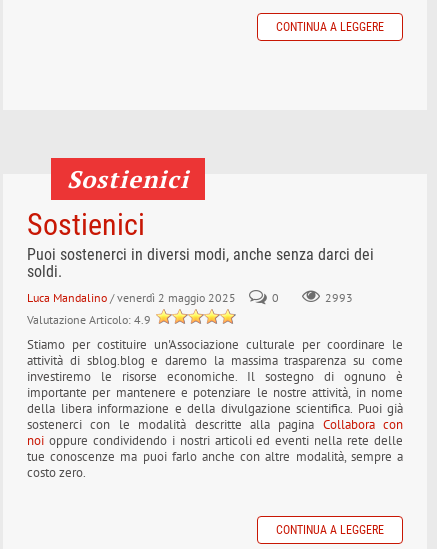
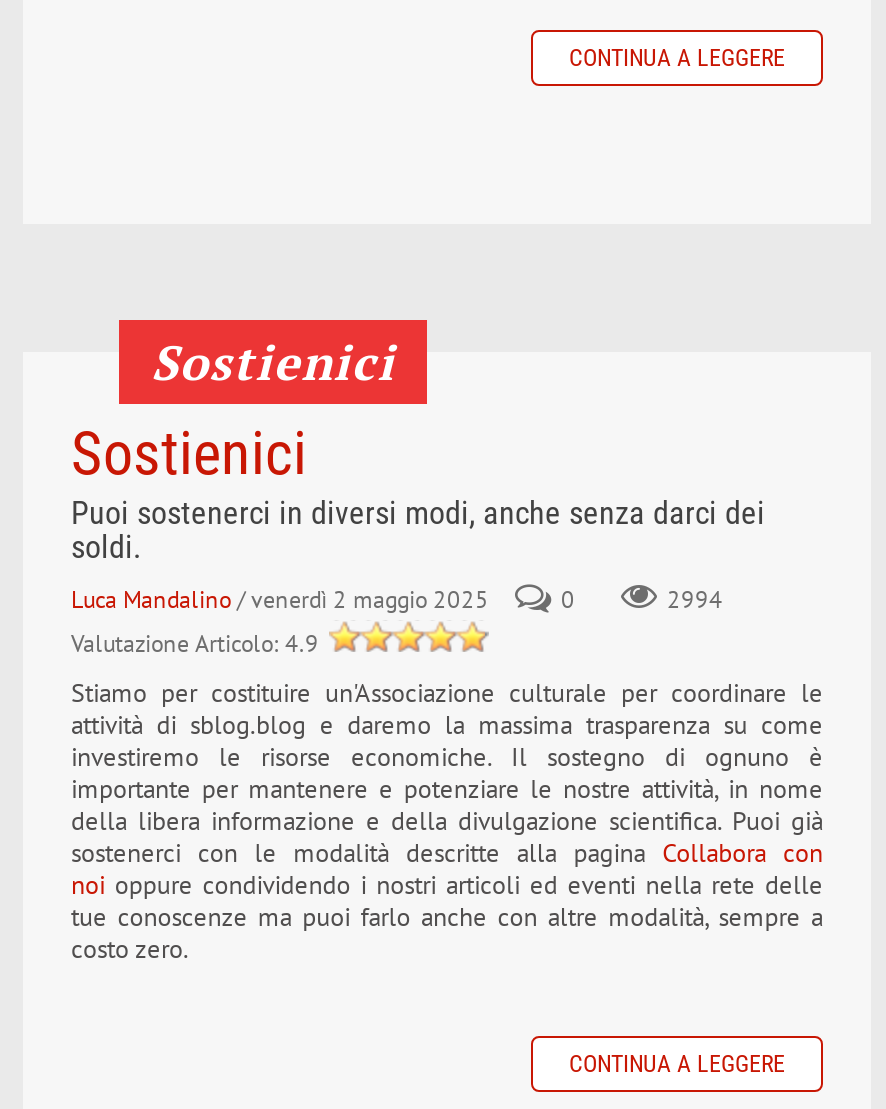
- 2993
+ 2994
